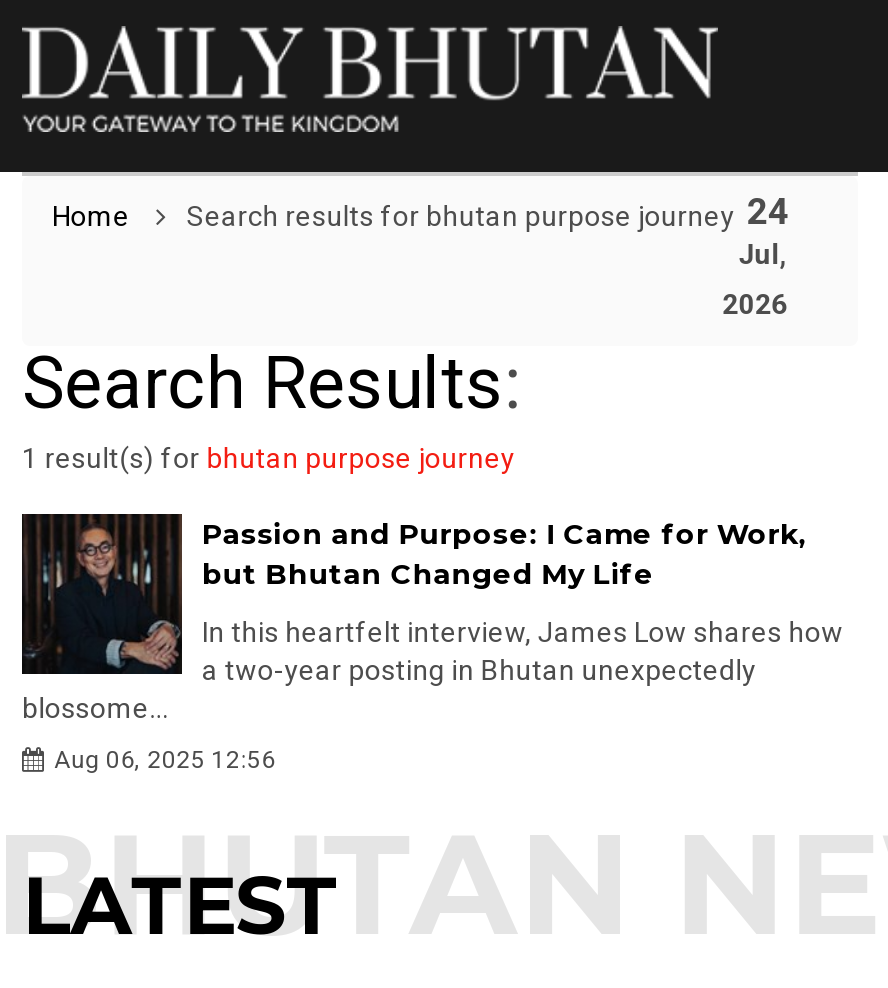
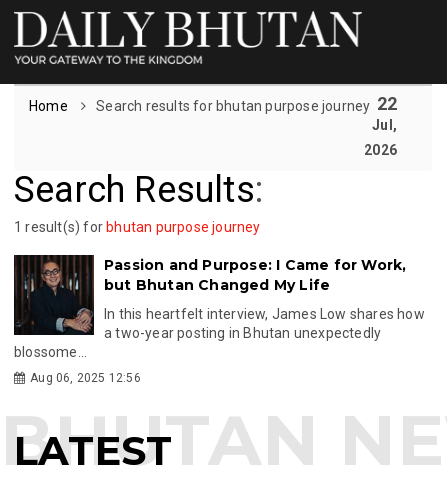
- Search results for bhutan purpose journey 24
+ Search results for bhutan purpose journey 22
